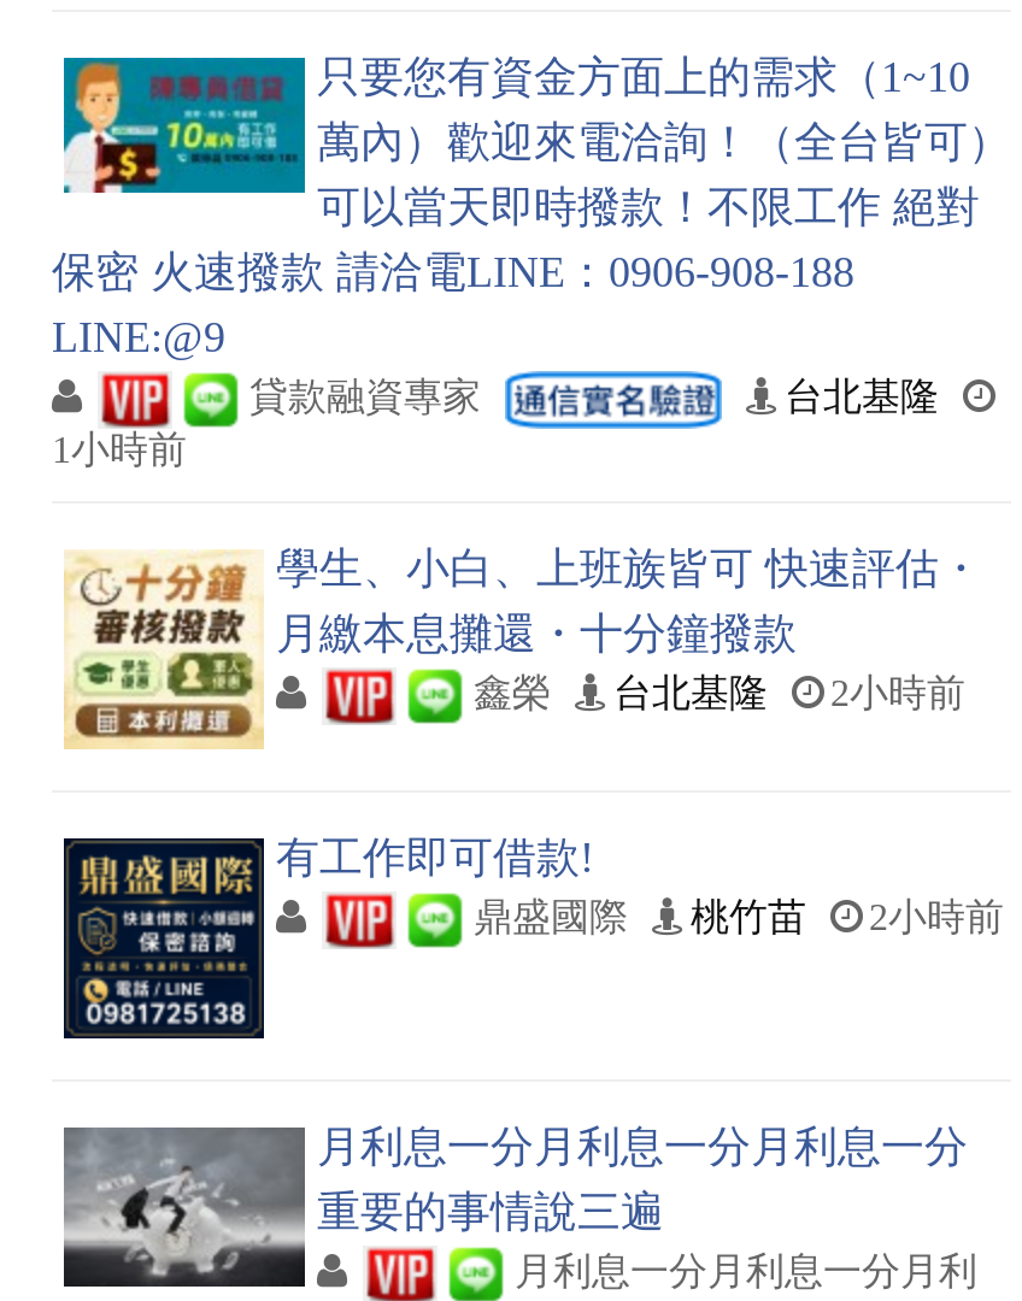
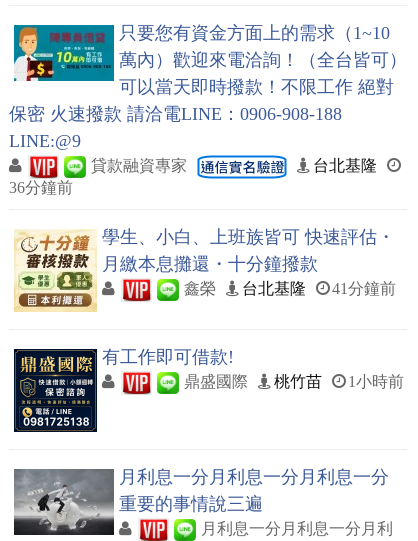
- 1小時前
+ 36分鐘前

- 2小時前
+ 41分鐘前

- 鼎盛國際 桃竹苗 2小時前
+ 鼎盛國際 桃竹苗 1小時前
